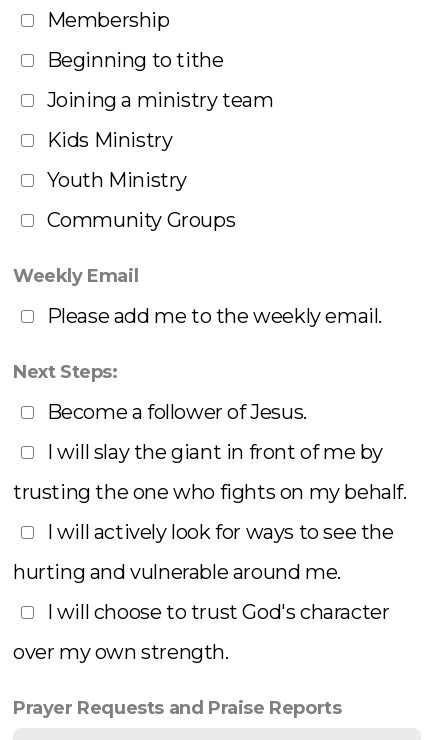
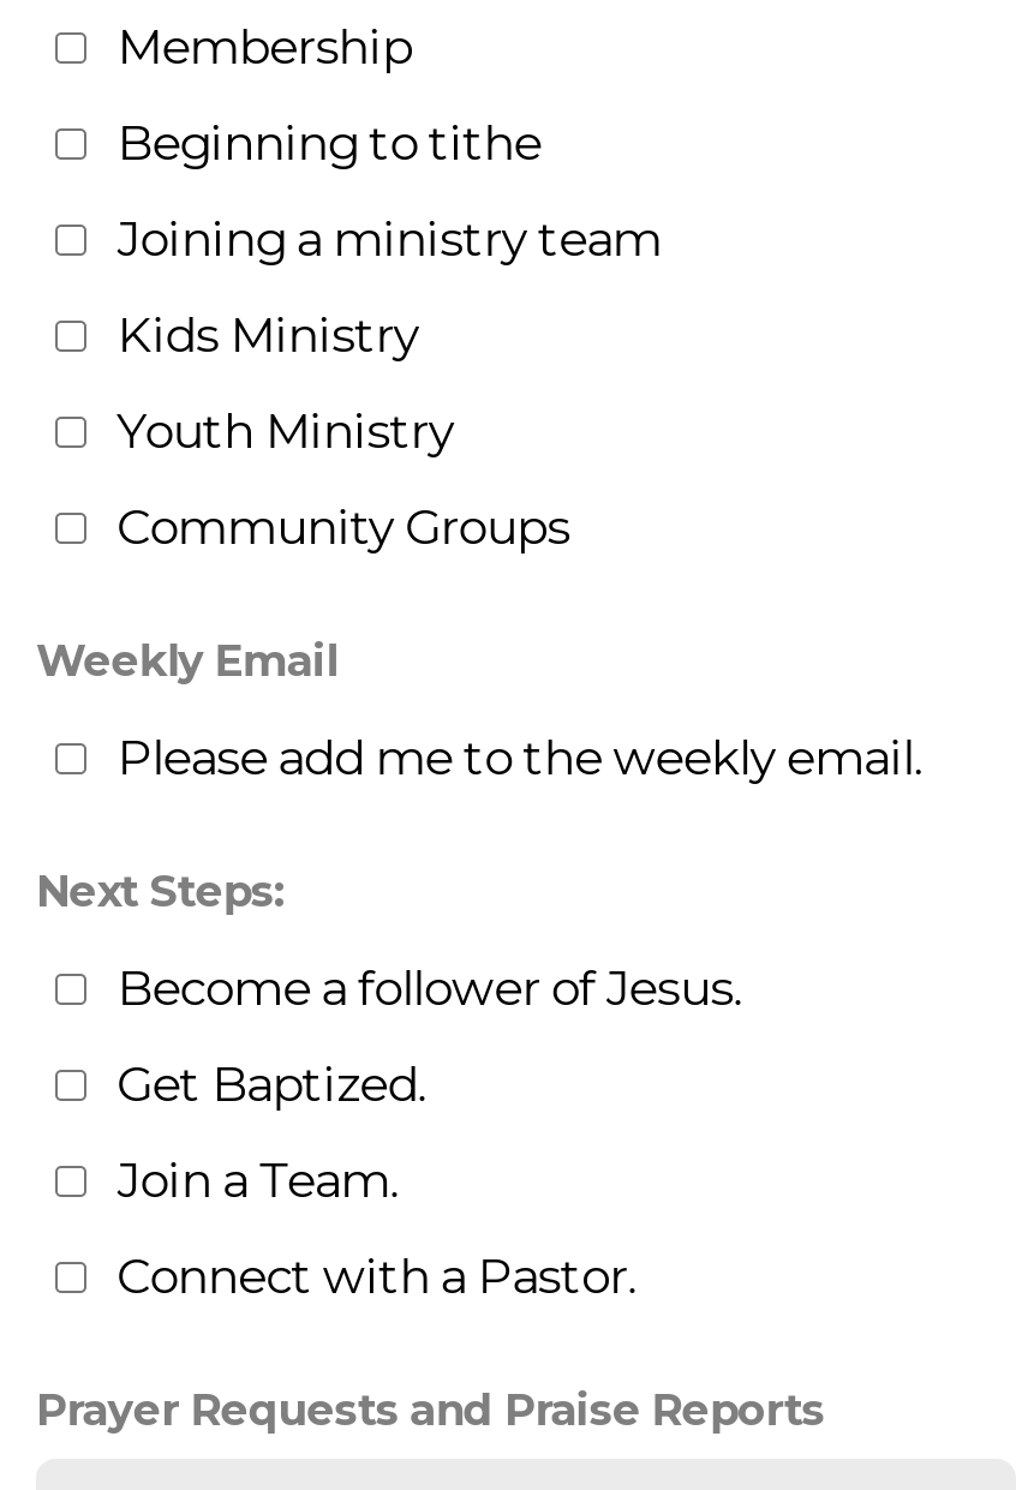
- I will slay the giant in front of me by
- trusting the one who fights on my behalf.
- I will actively look for ways to see the
- hurting and vulnerable around me.
- I will choose to trust God's character
- over my own strength.
+ Get Baptized.
+ Join a Team.
+ Connect with a Pastor.
